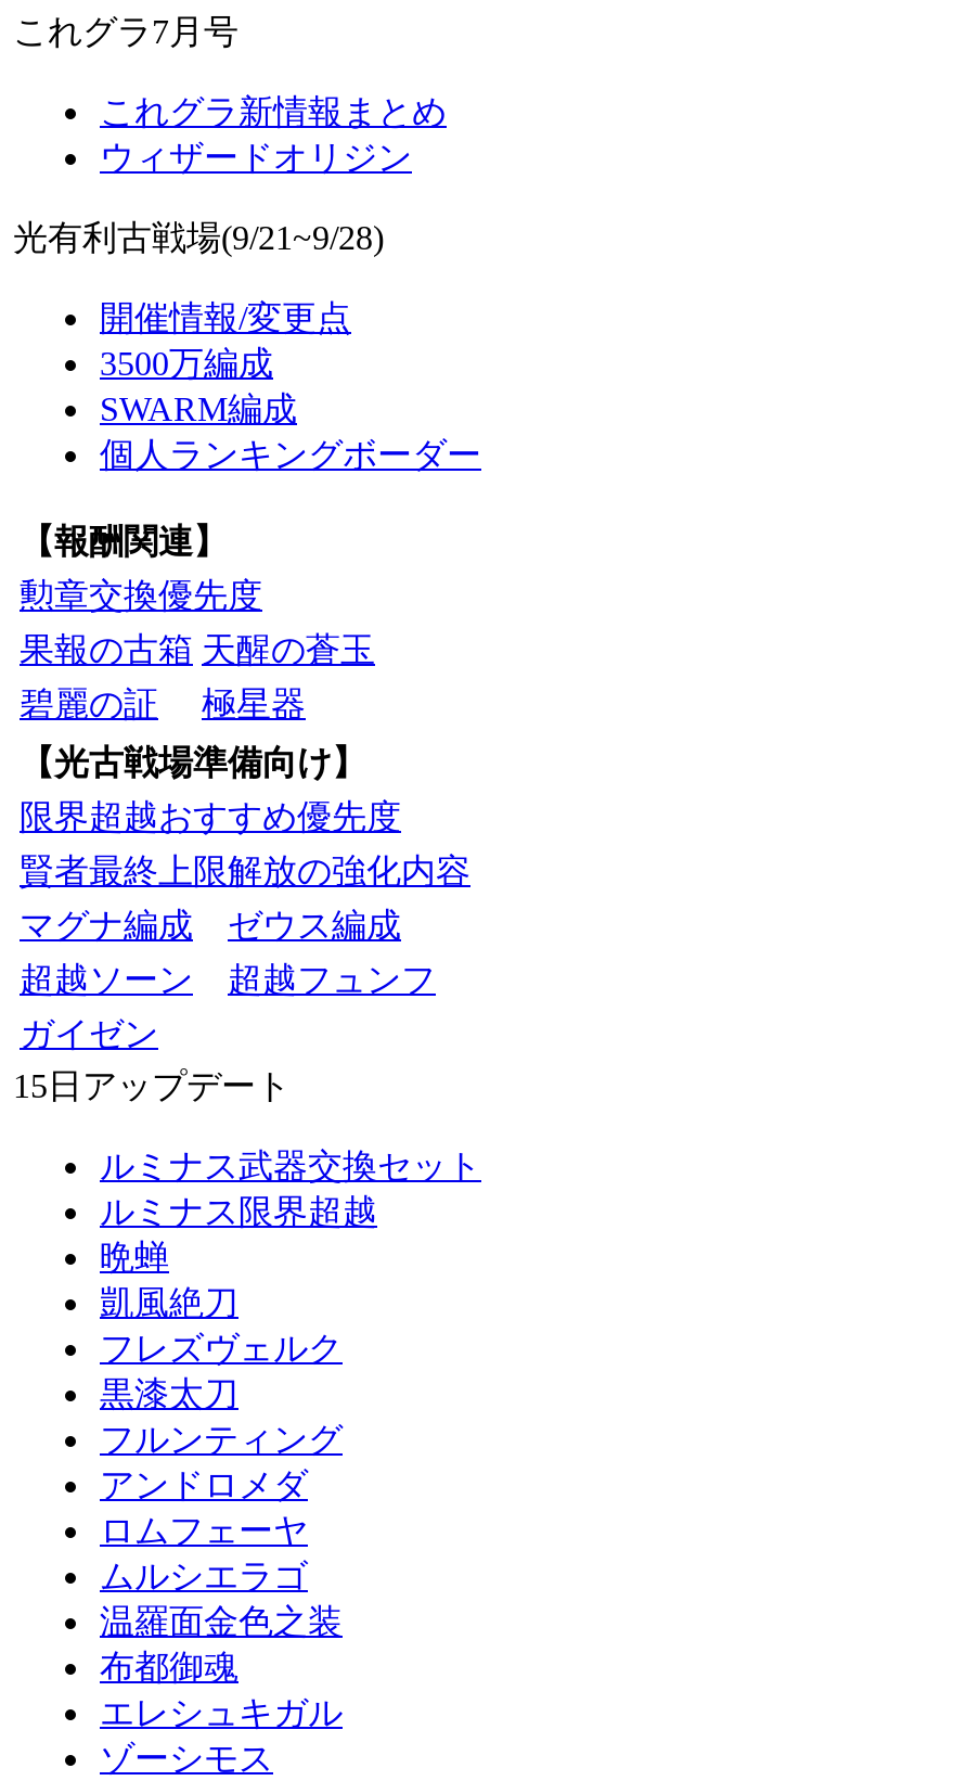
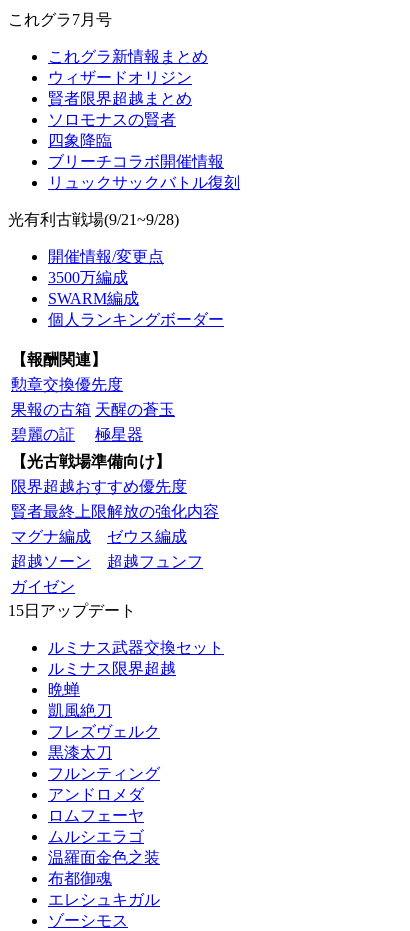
+ 賢者限界超越まとめ
+ ソロモナスの賢者
+ 四象降臨
+ ブリーチコラボ開催情報
+ リュックサックバトル復刻
